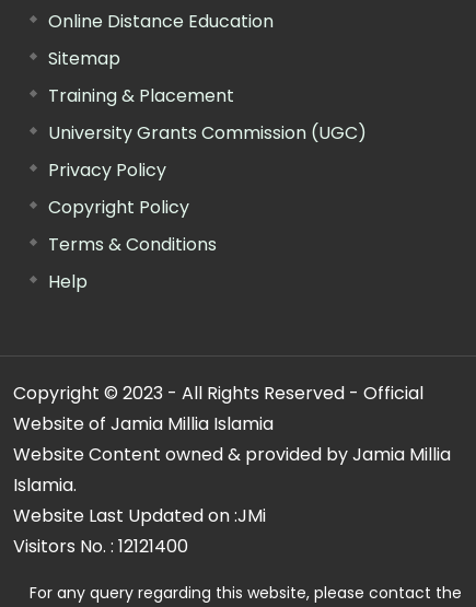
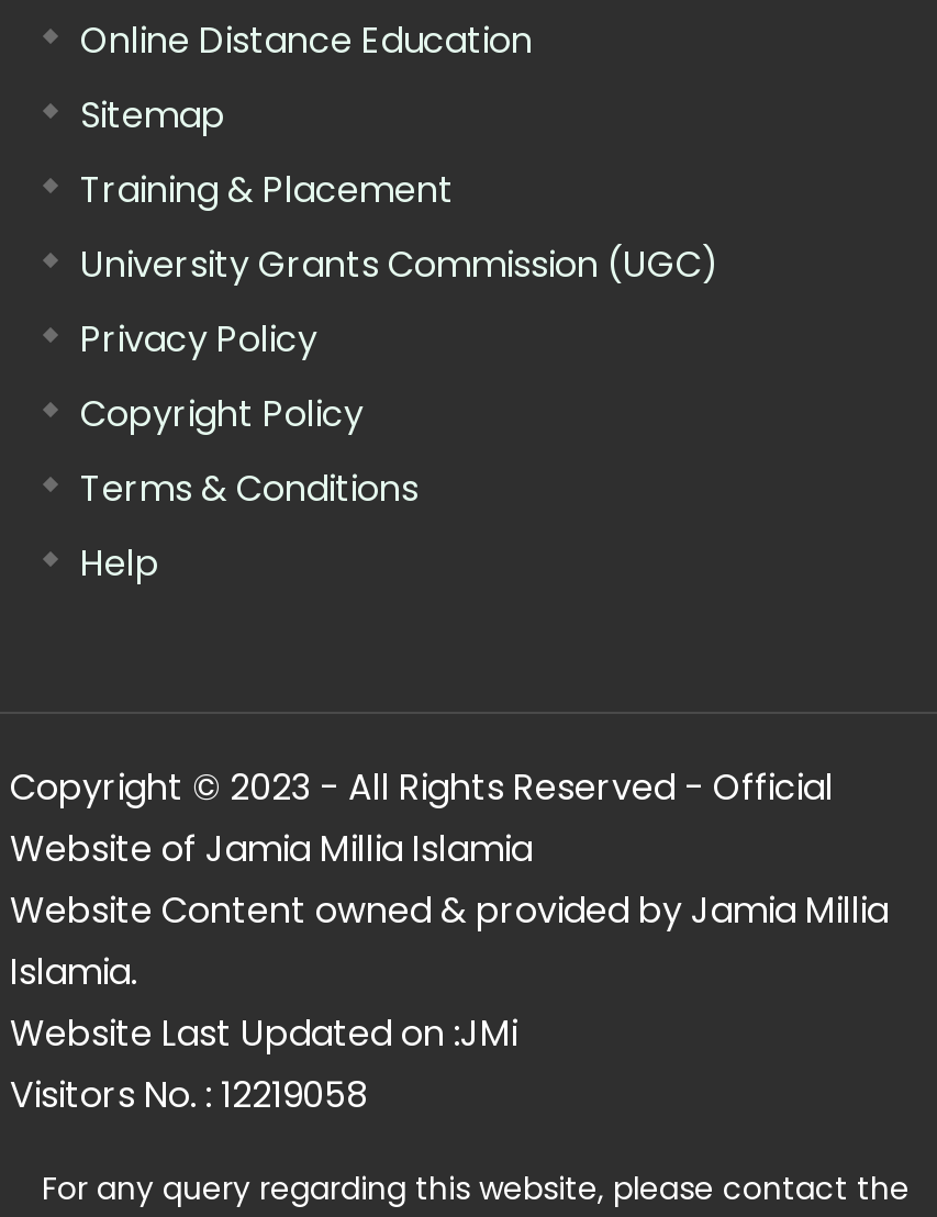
- Visitors No. : 12121400
+ Visitors No. : 12219058
